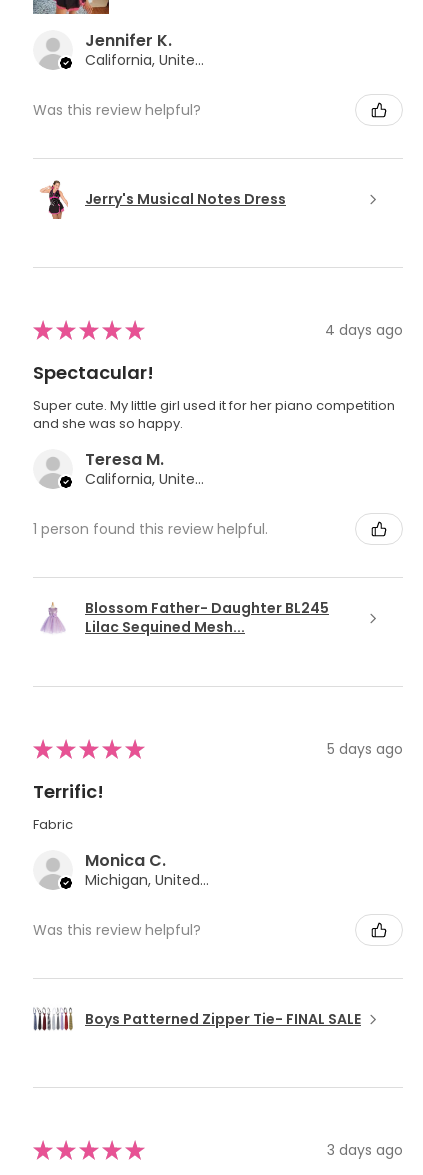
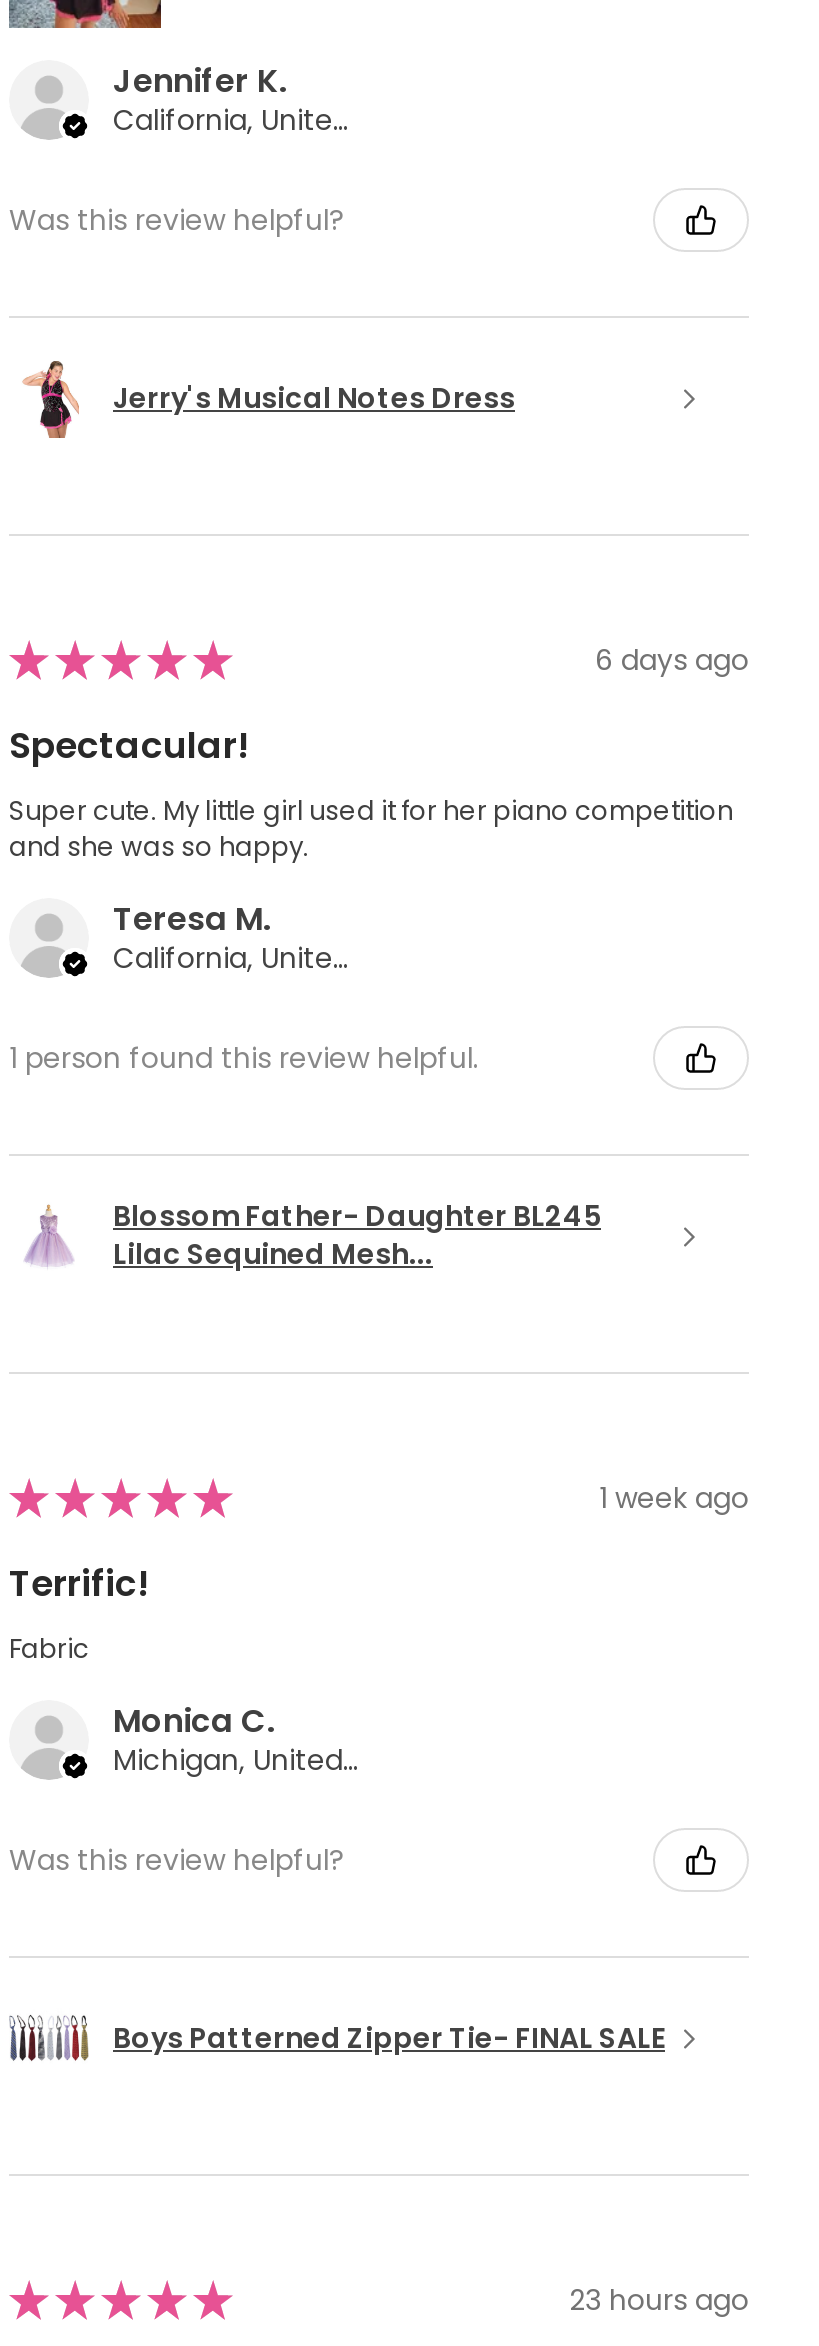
- 4 days ago
+ 6 days ago

- 5 days ago
+ 1 week ago

- 3 days ago
+ 23 hours ago
